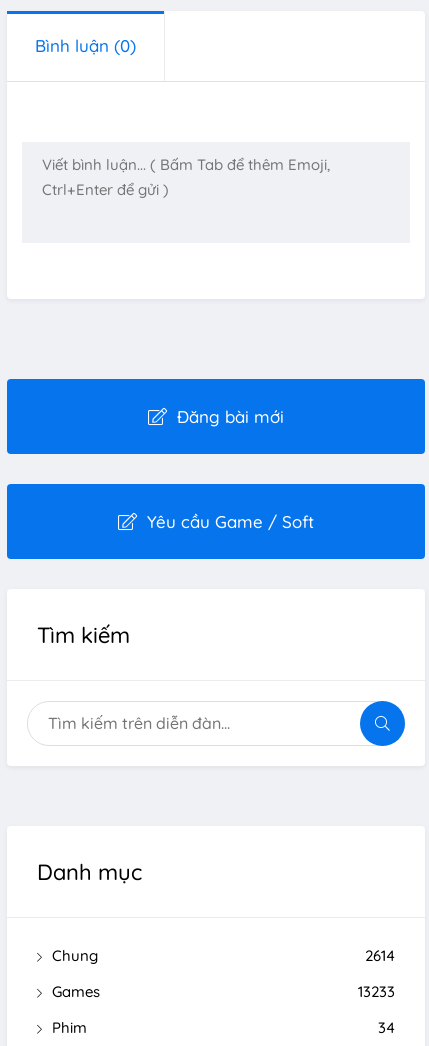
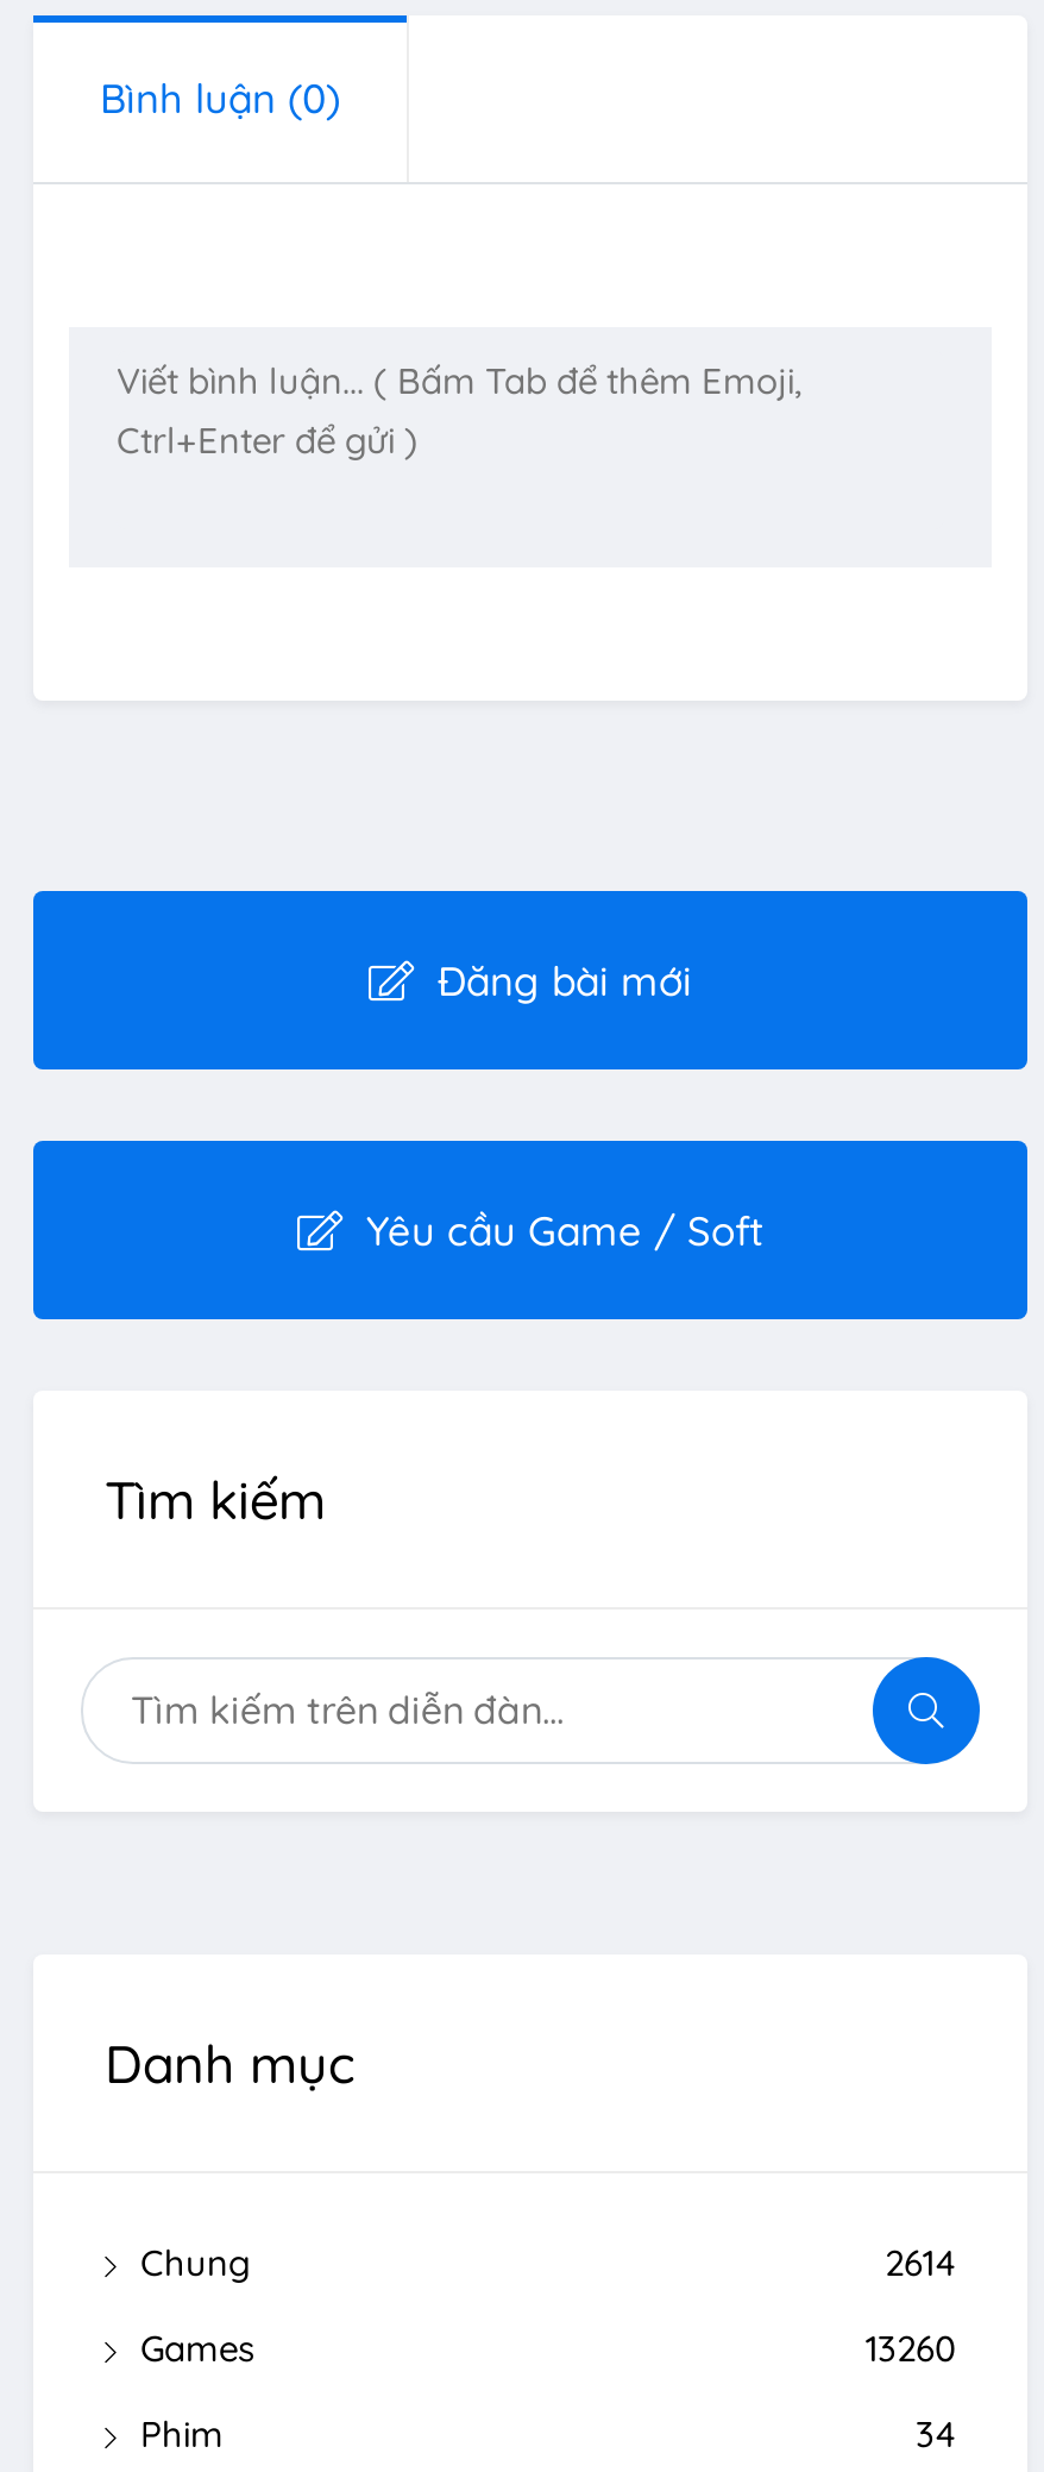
- 13233
+ 13260
